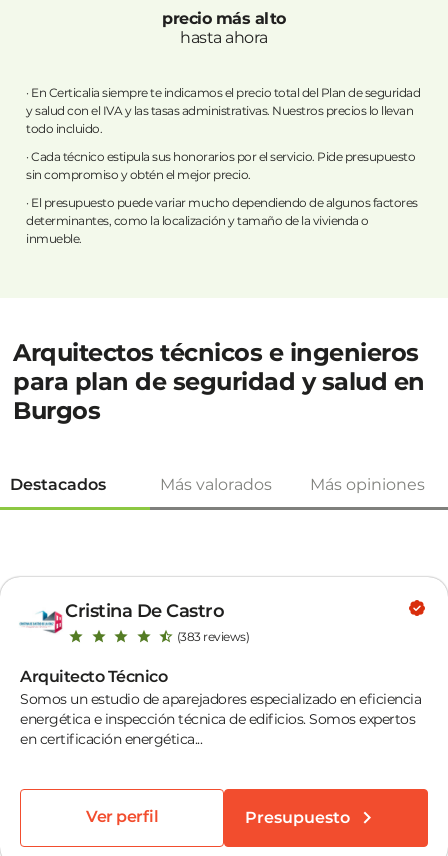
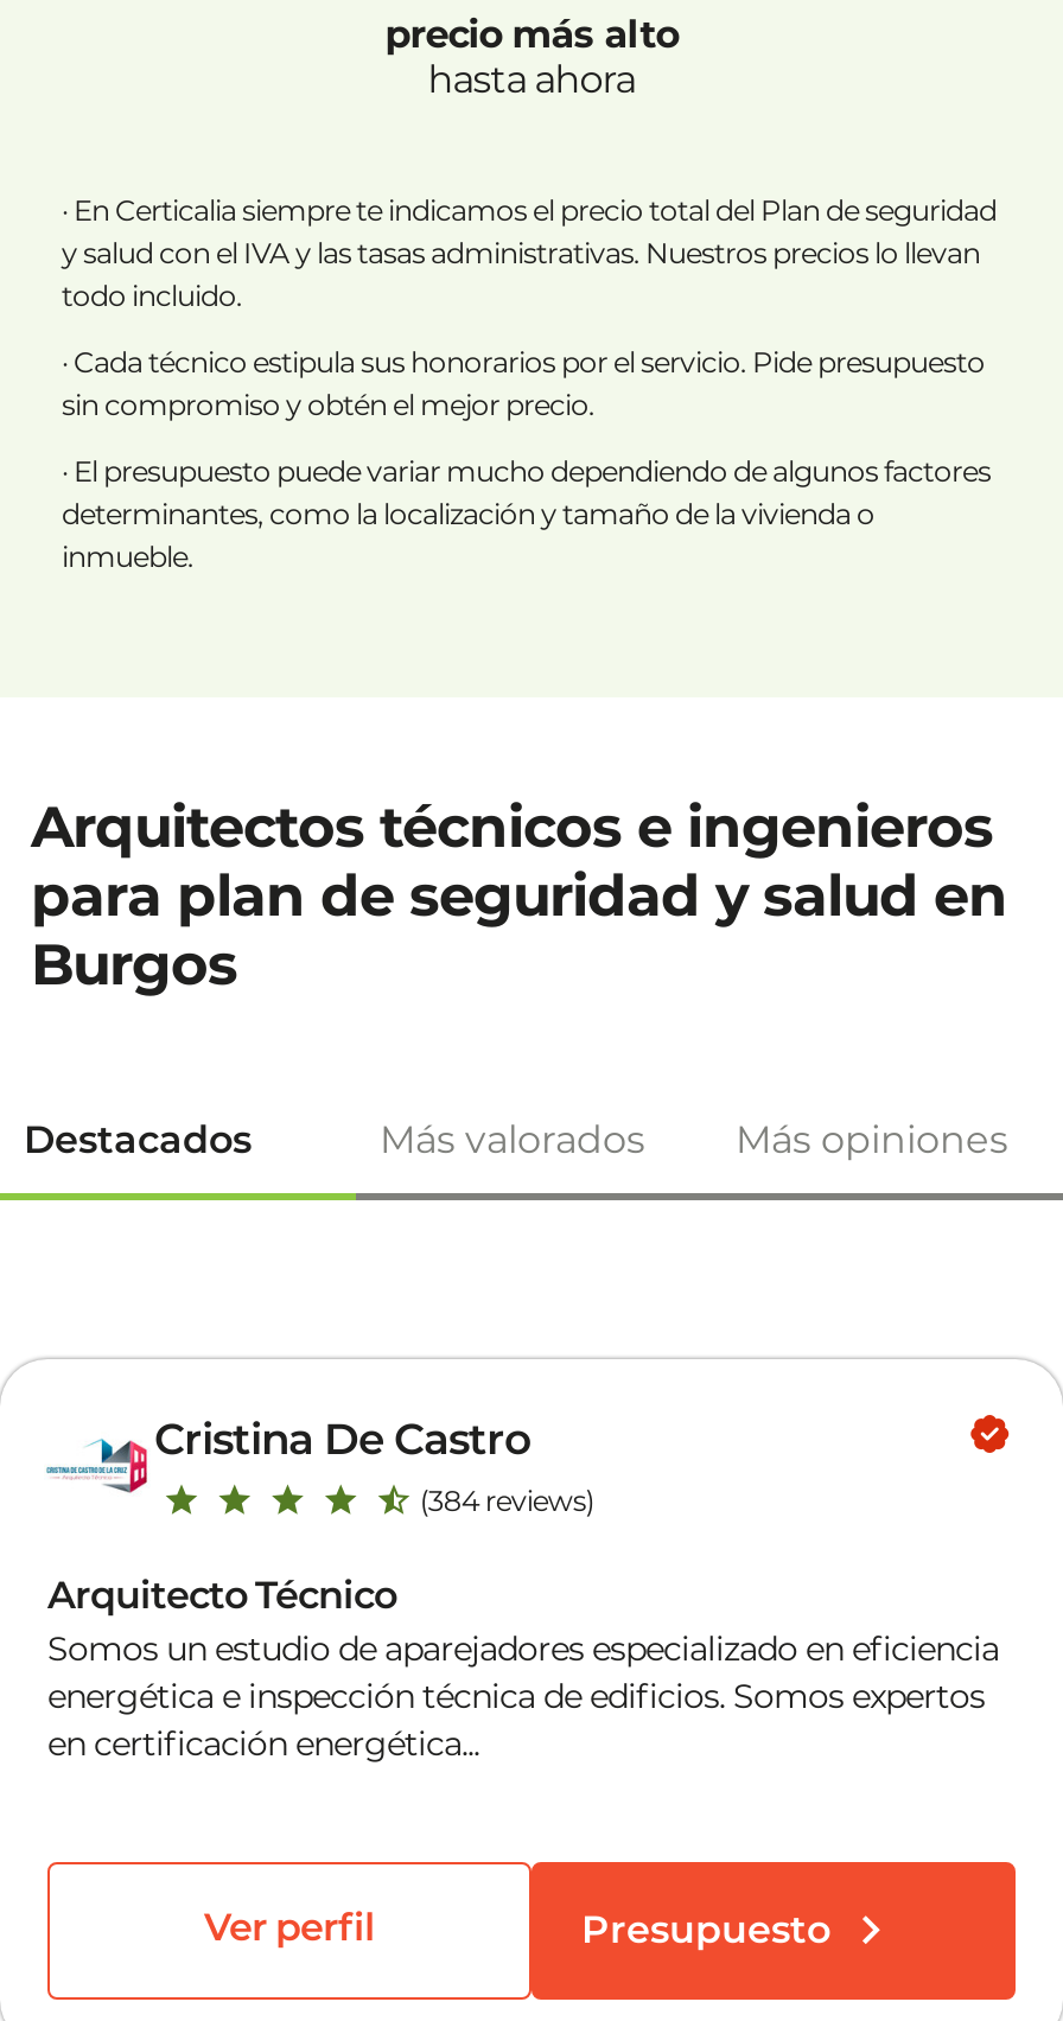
- (383 reviews)
+ (384 reviews)
